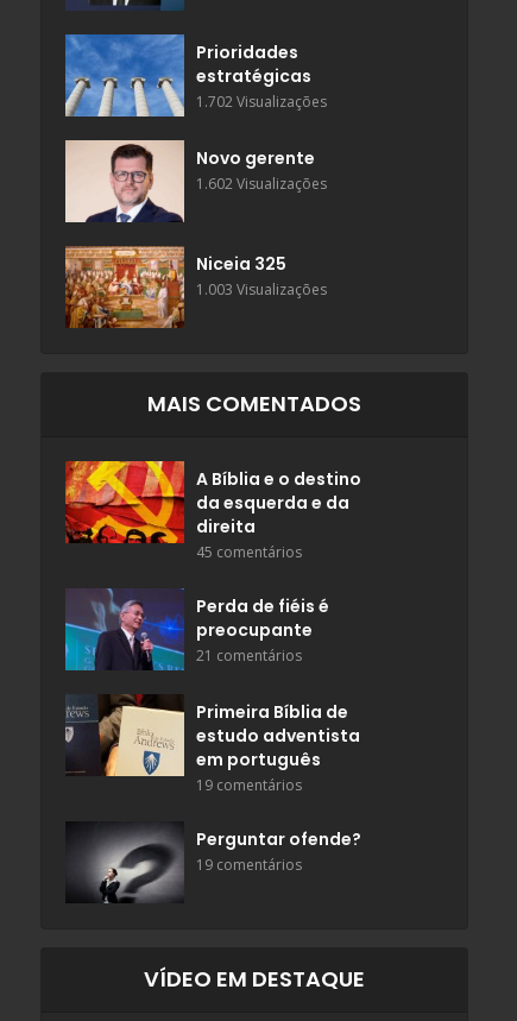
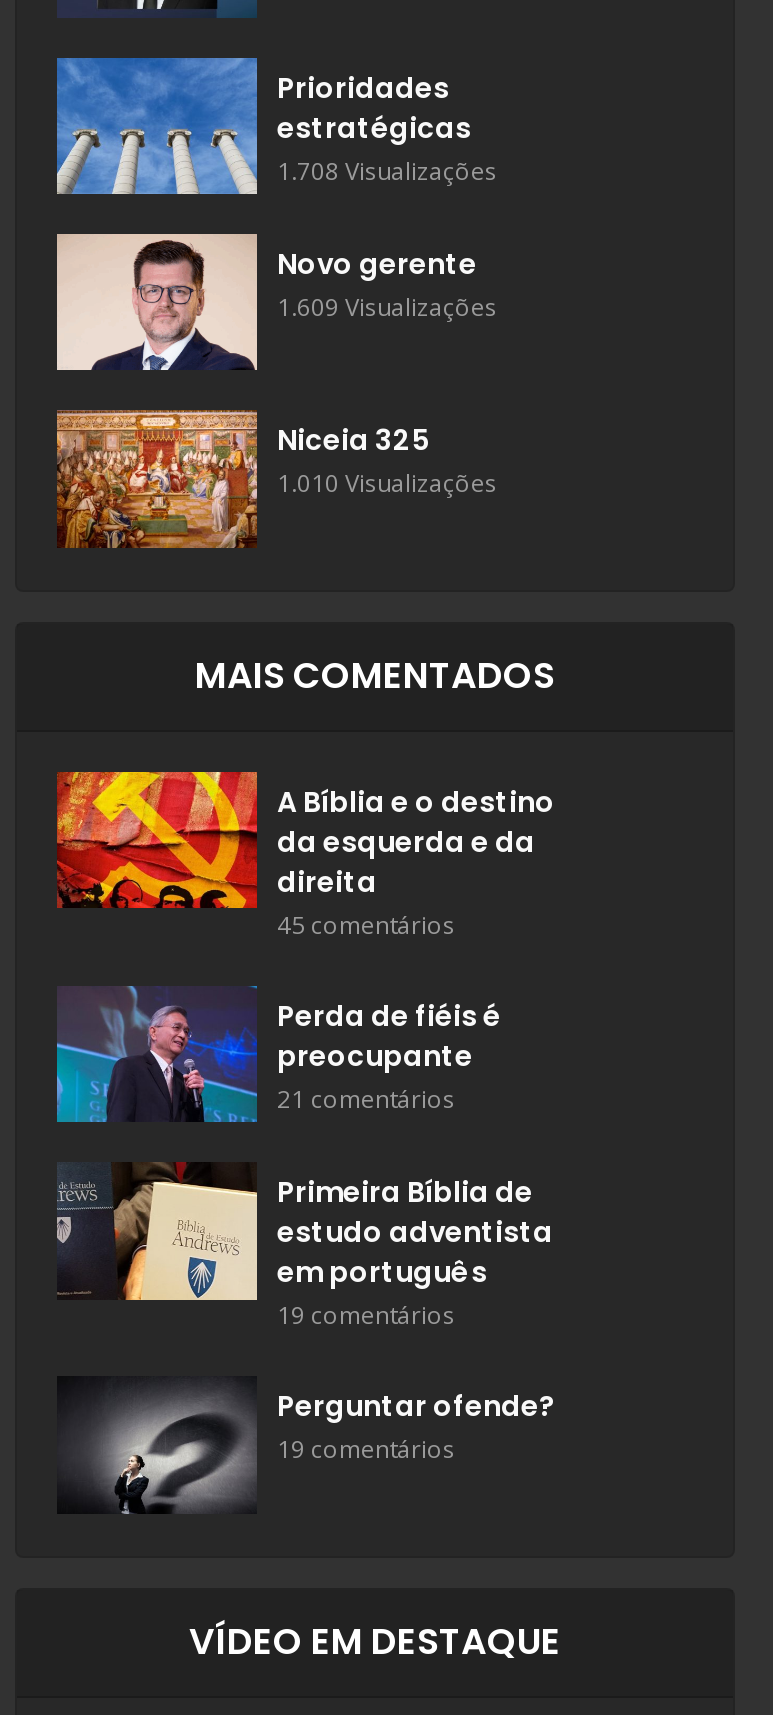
- 1.702 Visualizações
+ 1.708 Visualizações

- 1.602 Visualizações
+ 1.609 Visualizações

- 1.003 Visualizações
+ 1.010 Visualizações
